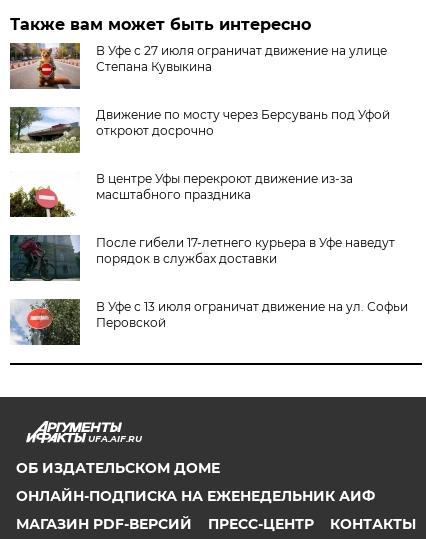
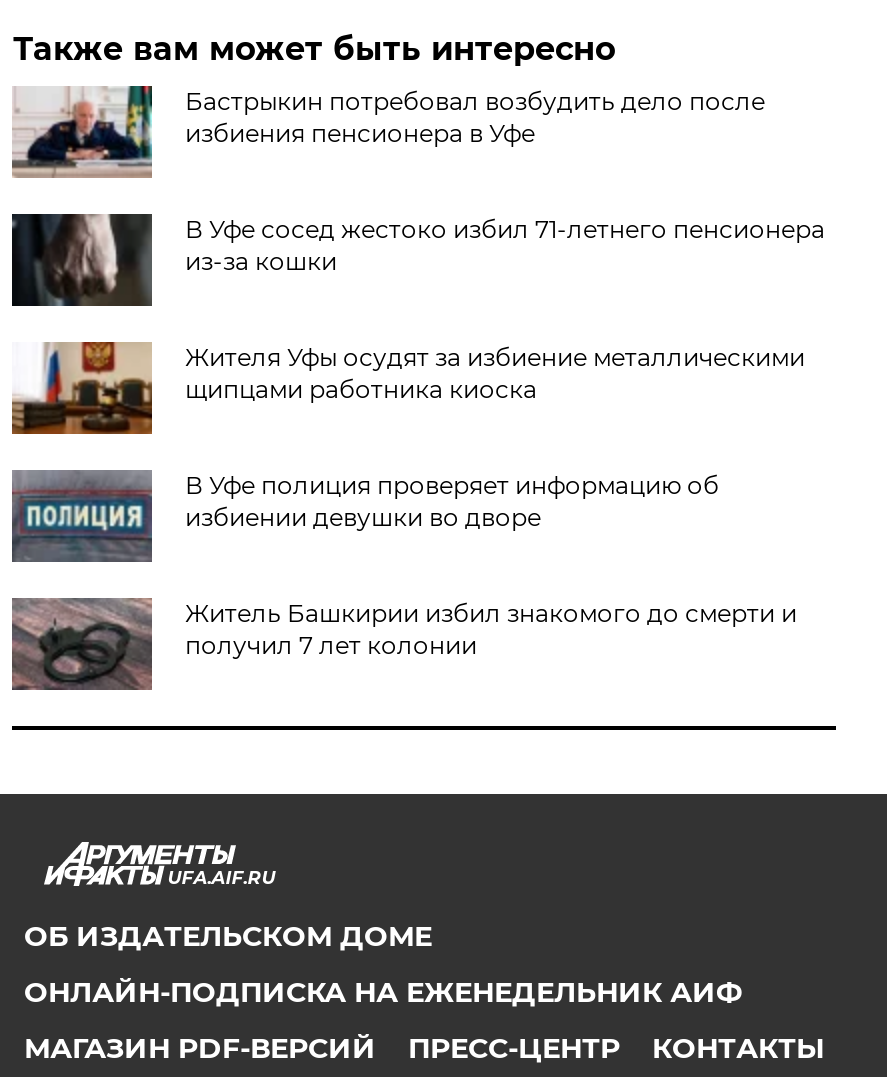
- [image]
- В Уфе с 27 июля ограничат движение на улице
- Степана Кувыкина
+ [image]
+ Бастрыкин потребовал возбудить дело после
+ избиения пенсионера в Уфе

- [image]
- Движение по мосту через Берсувань под Уфой
- откроют досрочно
+ [image]
+ В Уфе сосед жестоко избил 71-летнего пенсионера
+ из-за кошки

- [image]
- В центре Уфы перекроют движение из-за
- масштабного праздника
+ [image]
+ Жителя Уфы осудят за избиение металлическими
+ щипцами работника киоска

- [image]
- После гибели 17-летнего курьера в Уфе наведут
- порядок в службах доставки
+ [image]
+ В Уфе полиция проверяет информацию об
+ избиении девушки во дворе

- [image]
- В Уфе с 13 июля ограничат движение на ул. Софьи
- Перовской
+ [image]
+ Житель Башкирии избил знакомого до смерти и
+ получил 7 лет колонии
